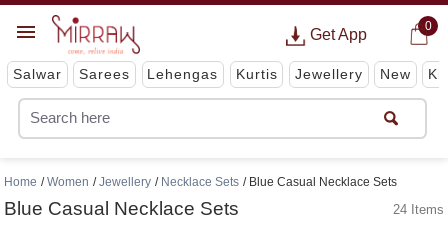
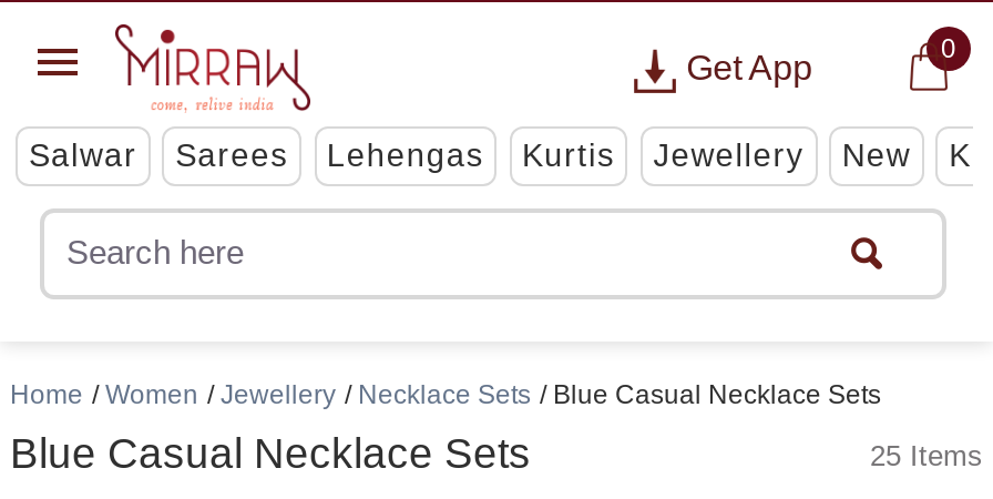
- 24 Items
+ 25 Items
